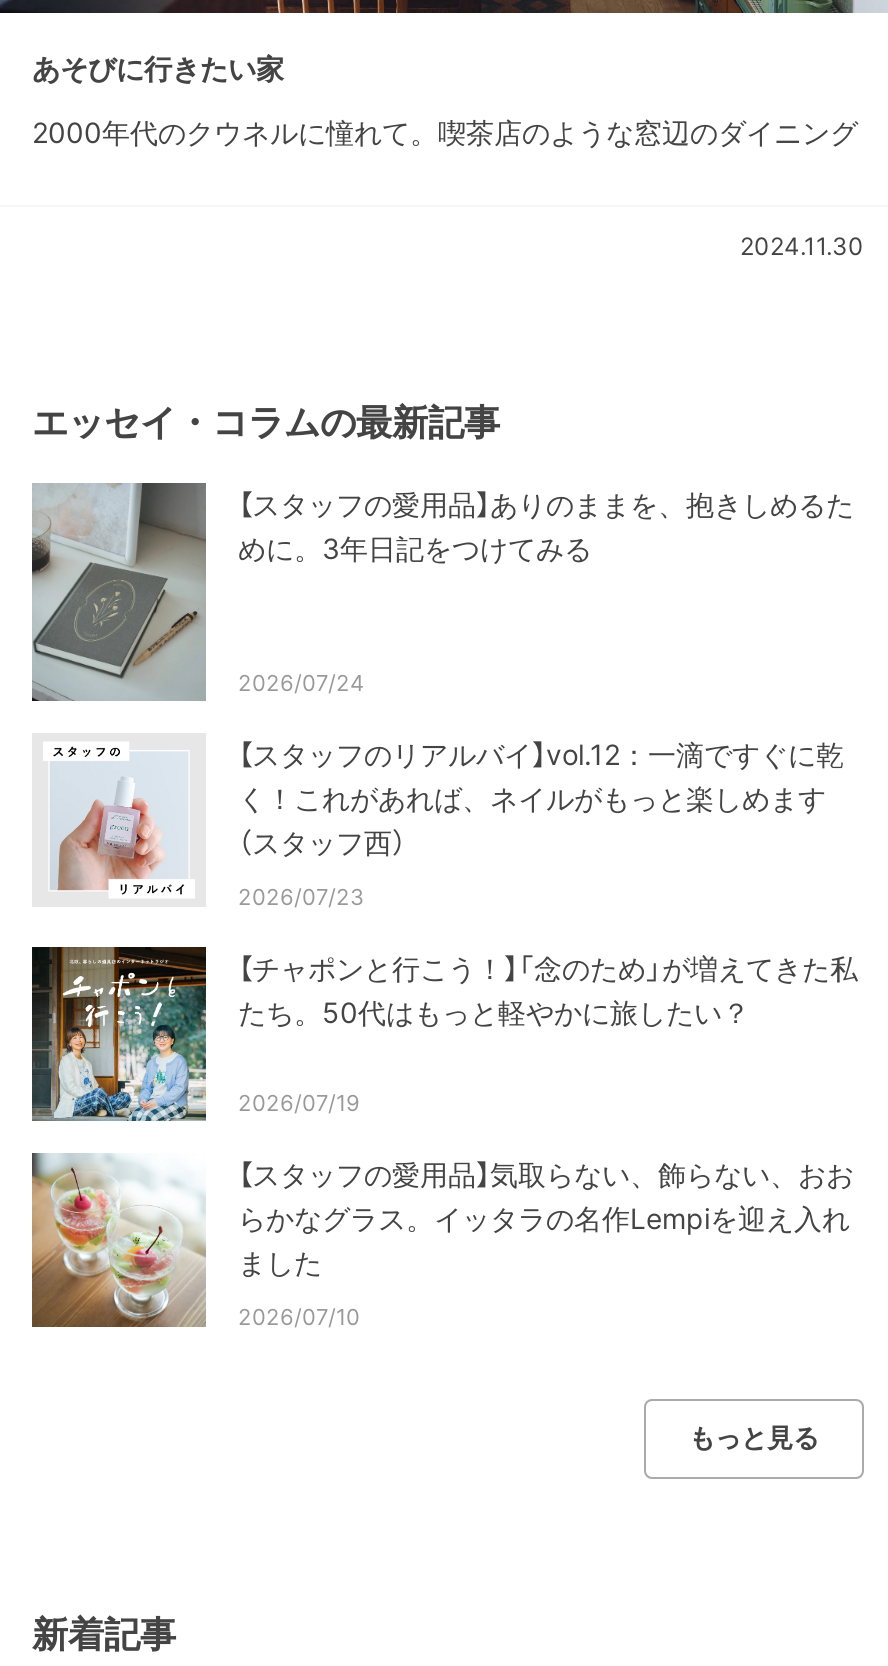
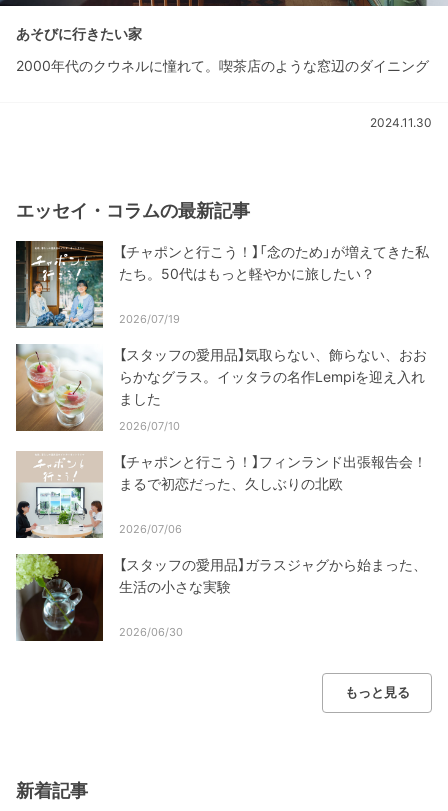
- [image]
- 【スタッフの愛用品】ありのままを、抱きしめるた
- めに。3年日記をつけてみる

- [image]
- 2026/07/24
- 【スタッフのリアルバイ】vol.12：一滴ですぐに乾
- く！これがあれば、ネイルがもっと楽しめます
- （スタッフ西）
- 2026/07/23

moved up: [image] | 【チャポンと行こう！】「念のため」が増えてきた私 | たち。50代はもっと軽やかに旅したい？ | 2026/07/19 | 【スタッフの愛用品】気取らない、飾らない、おお | らかなグラス。イッタラの名作Lempiを迎え入れ | ました | 2026/07/10

+ [image]
+ 【チャポンと行こう！】フィンランド出張報告会！
+ まるで初恋だった、久しぶりの北欧
+ 2026/07/06
+ 【スタッフの愛用品】ガラスジャグから始まった、
+ 生活の小さな実験
+ 2026/06/30

+ [image]
